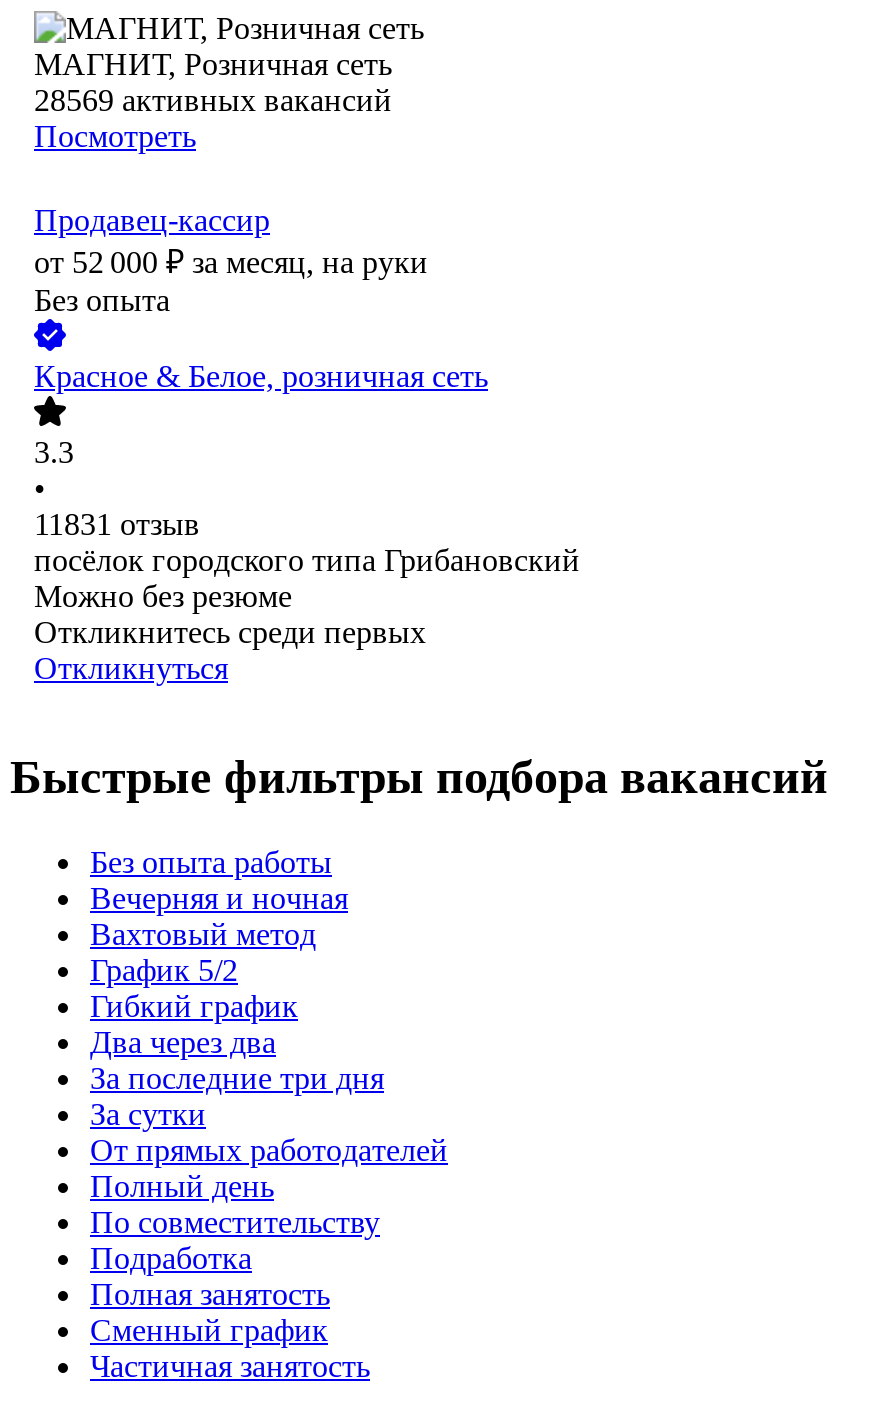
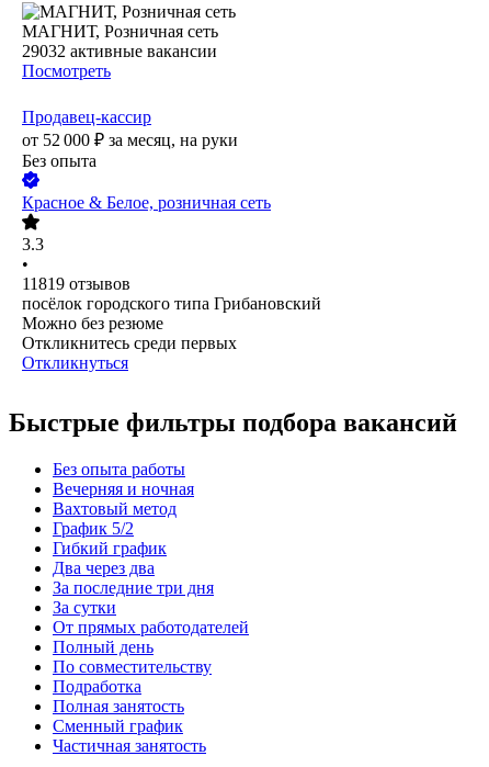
- 28569 активных вакансий
+ 29032 активные вакансии

- 11831 отзыв
+ 11819 отзывов
